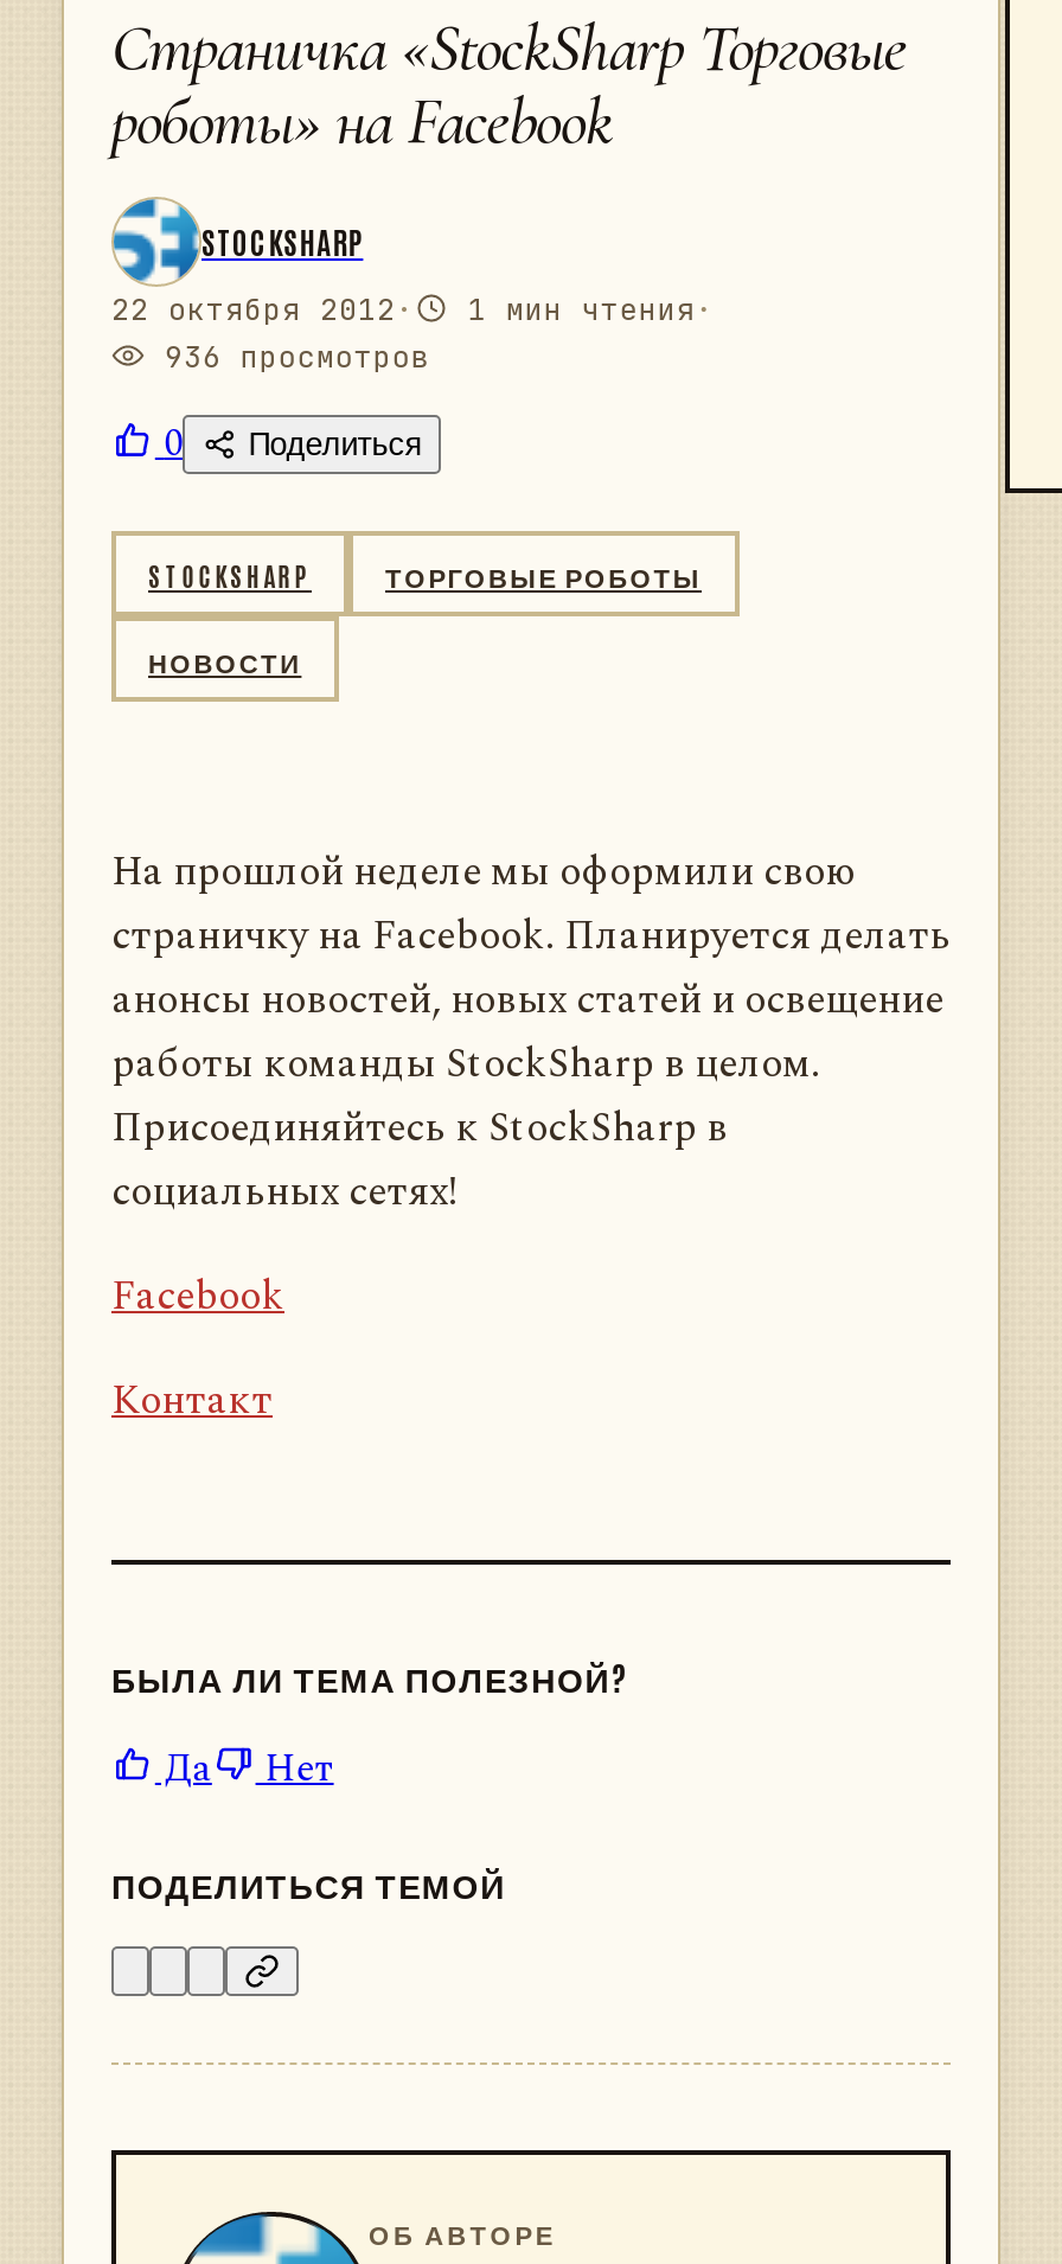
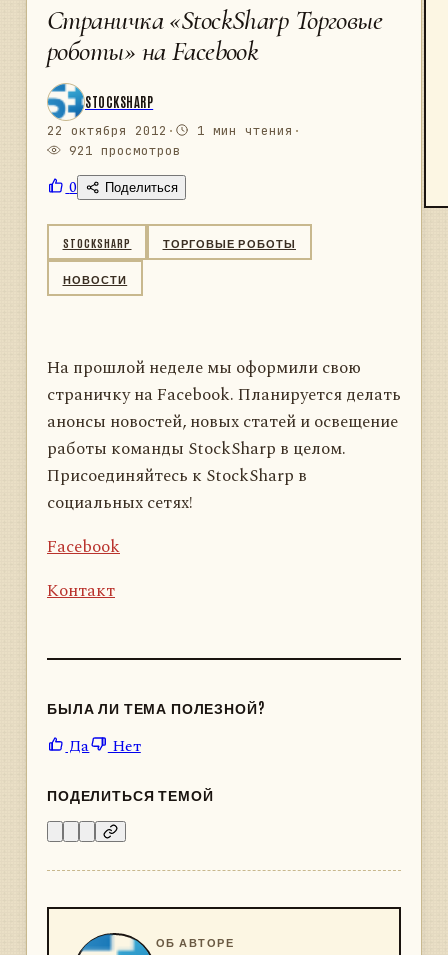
- 936 просмотров
+ 921 просмотров
